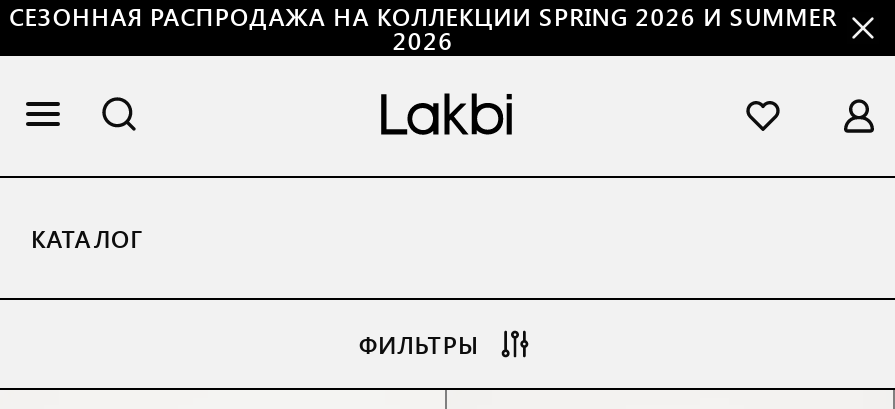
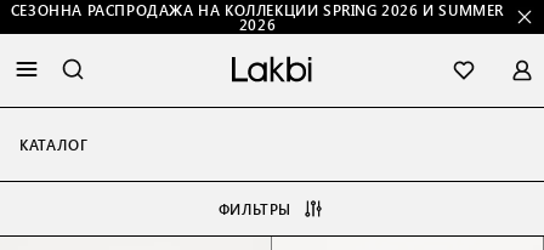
- СЕЗОННАЯ РАСПРОДАЖА НА КОЛЛЕКЦИИ SPRING 2026 И SUMMER
+ СЕЗОННА РАСПРОДАЖА НА КОЛЛЕКЦИИ SPRING 2026 И SUMMER
